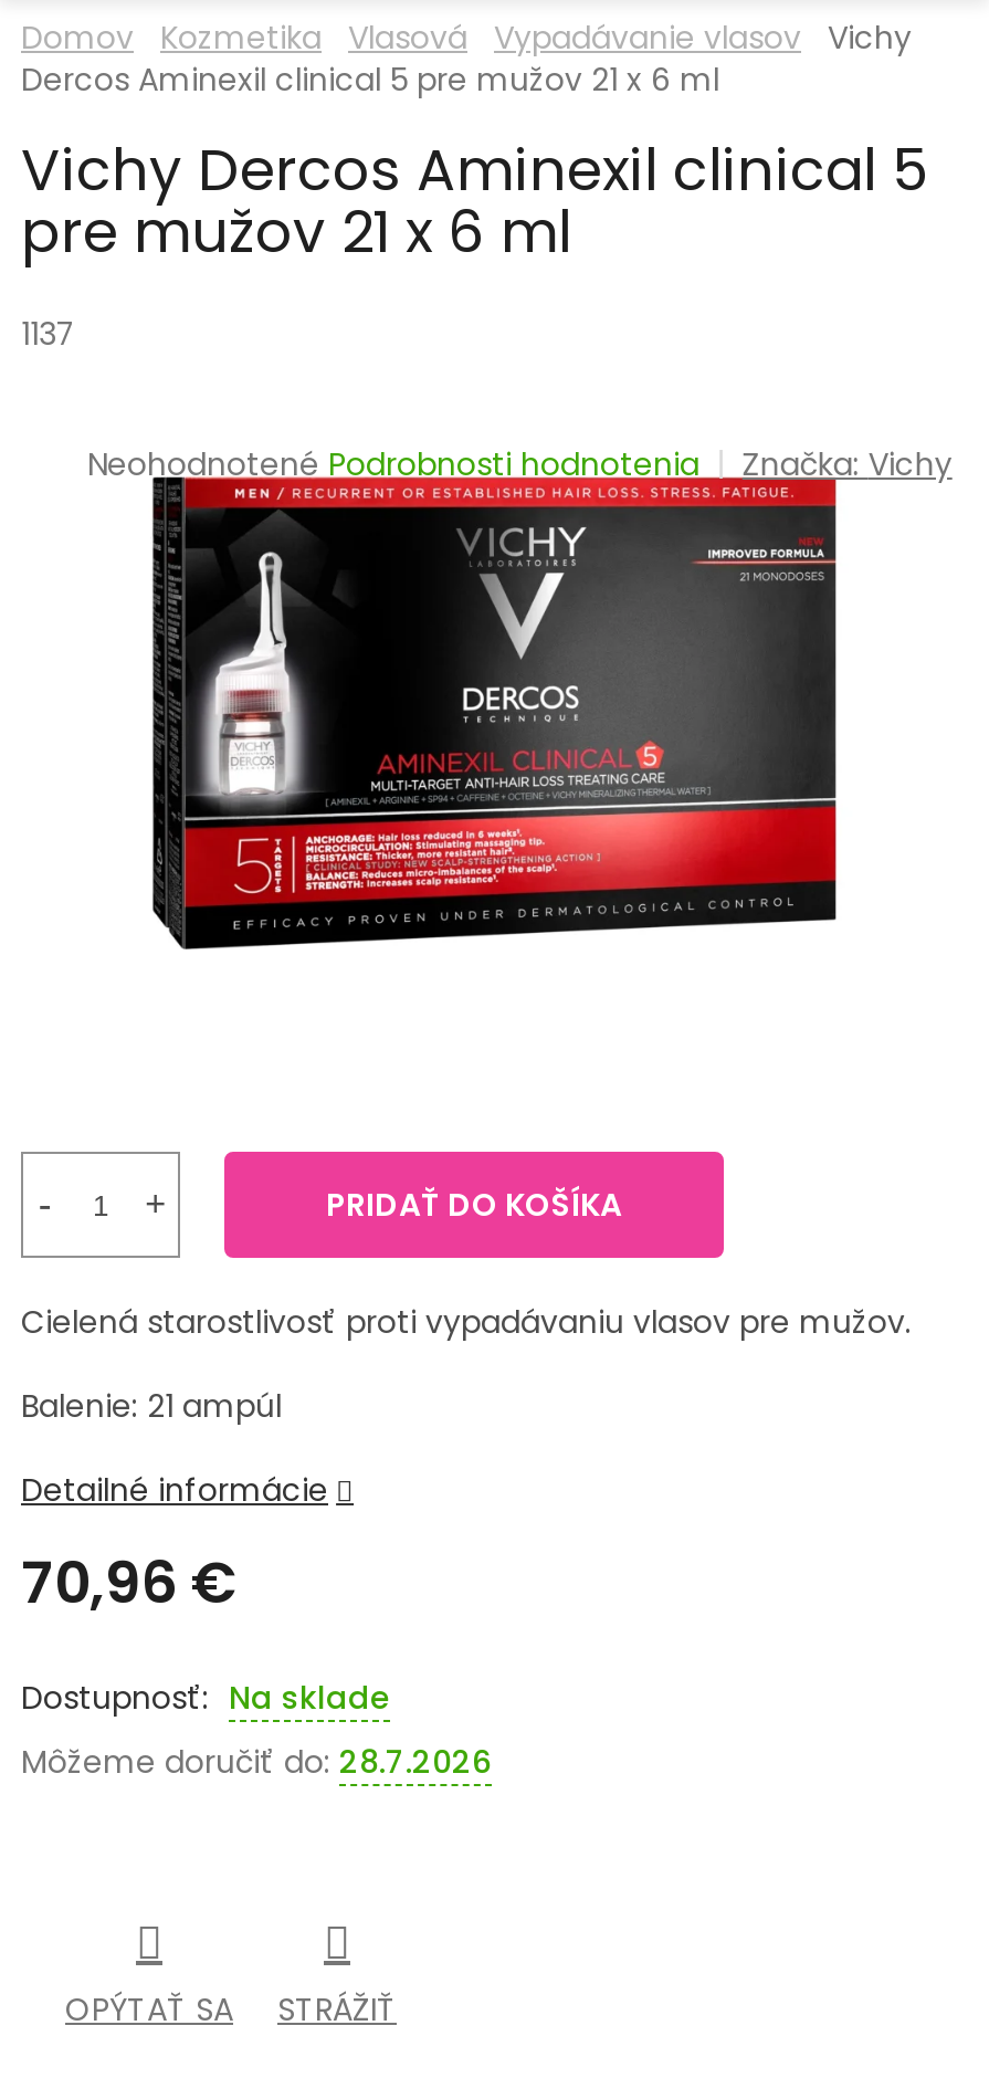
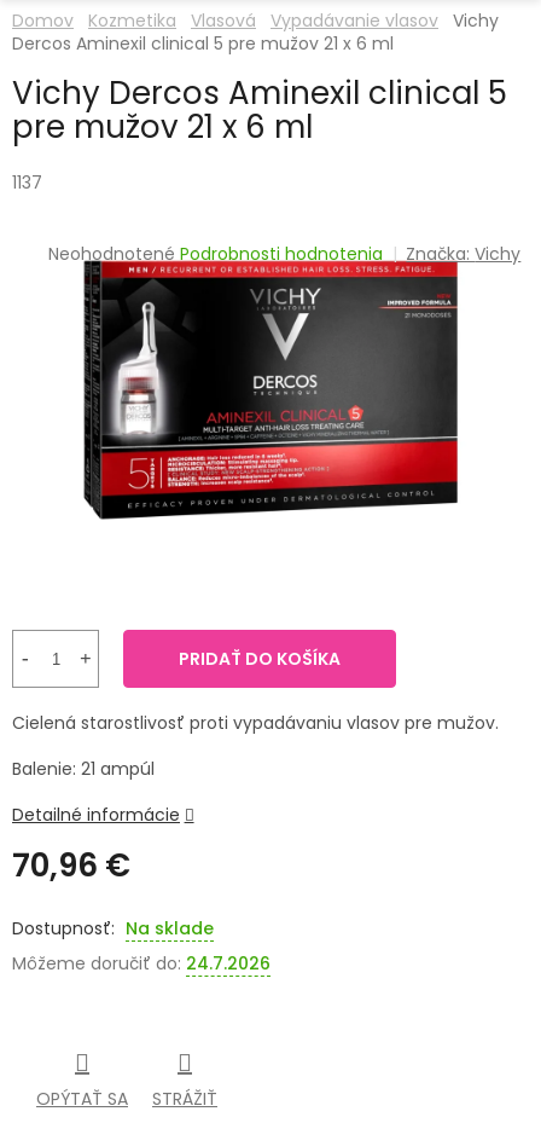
- Môžeme doručiť do: 28.7.2026
+ Môžeme doručiť do: 24.7.2026
